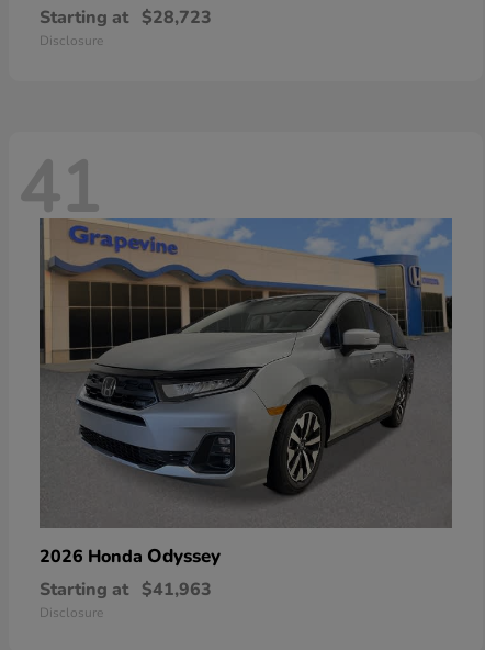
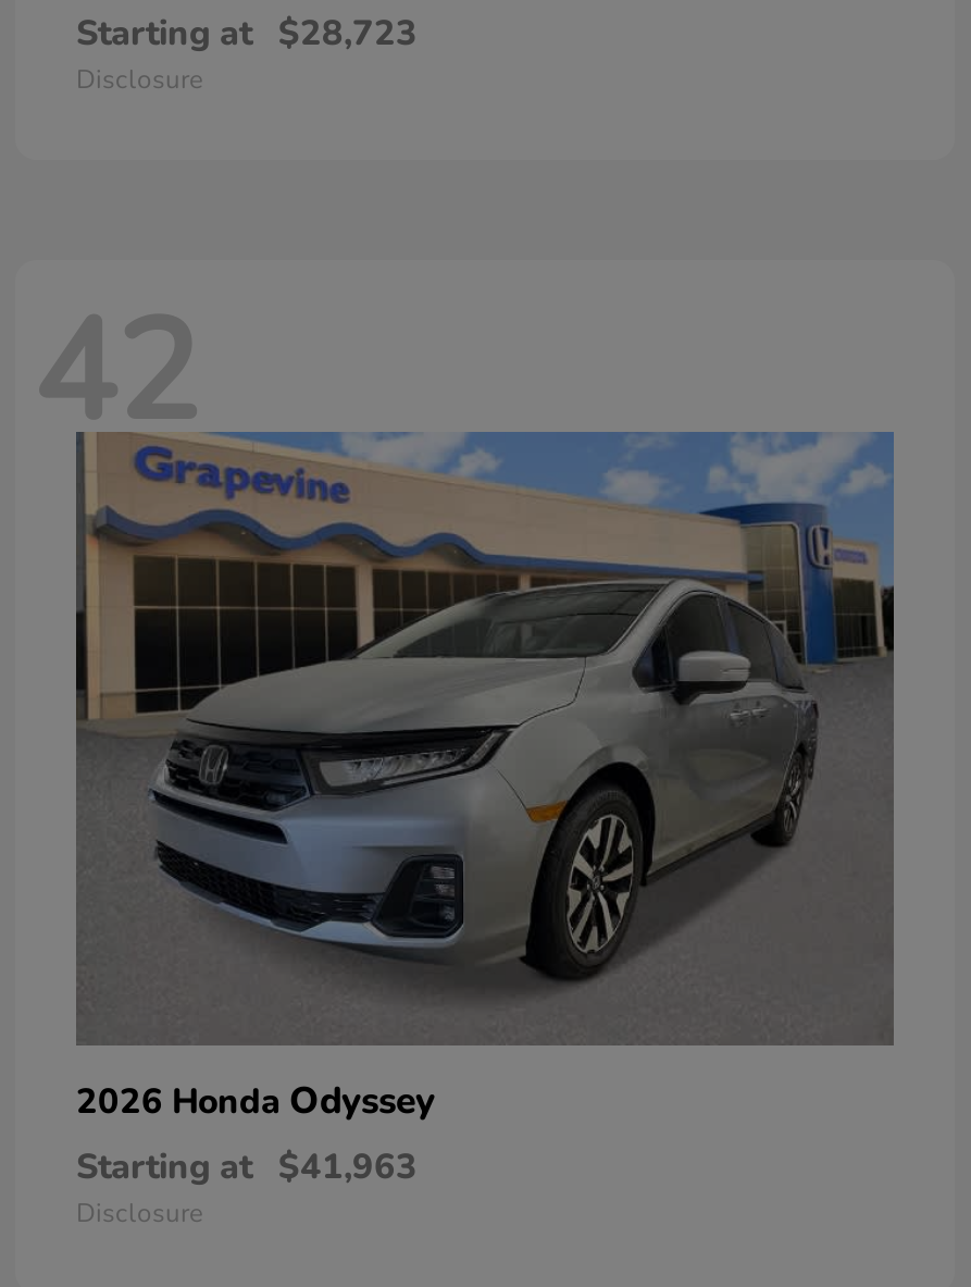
- 41
+ 42
